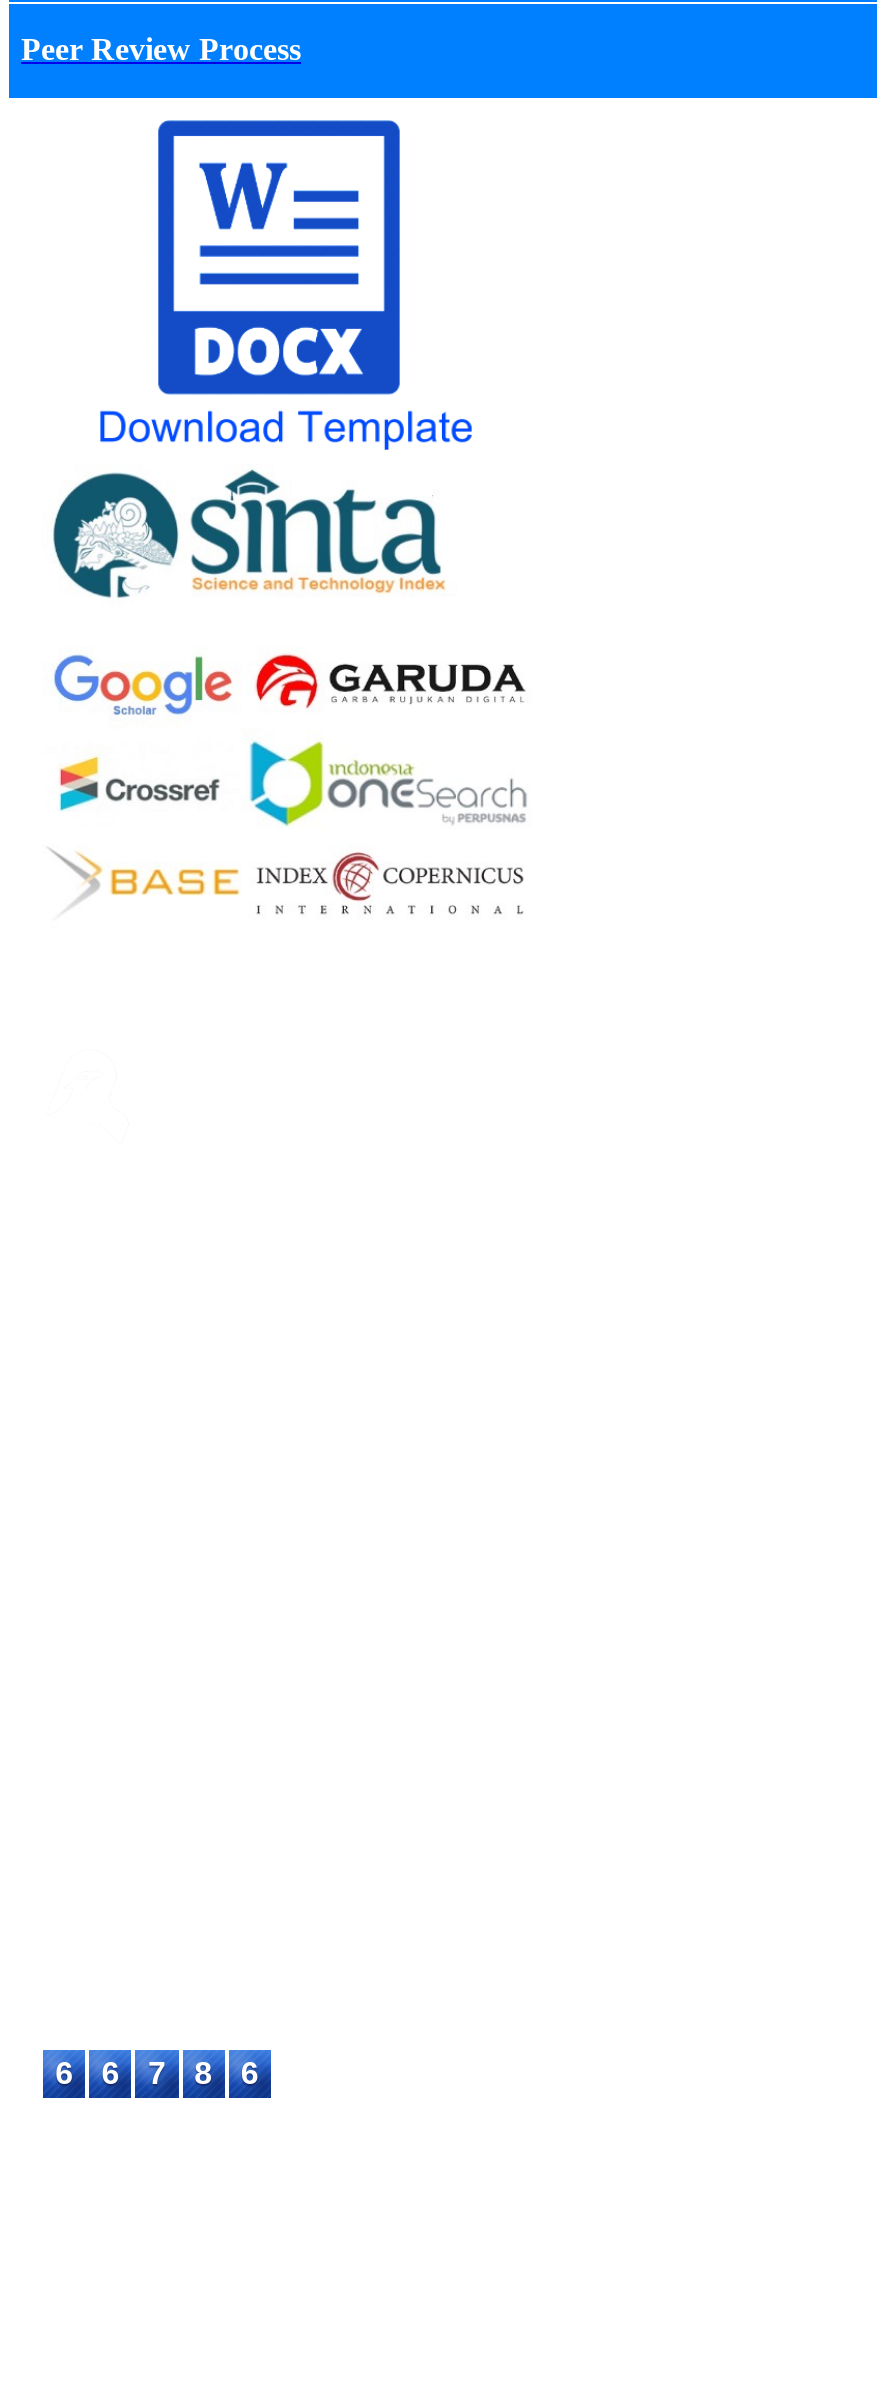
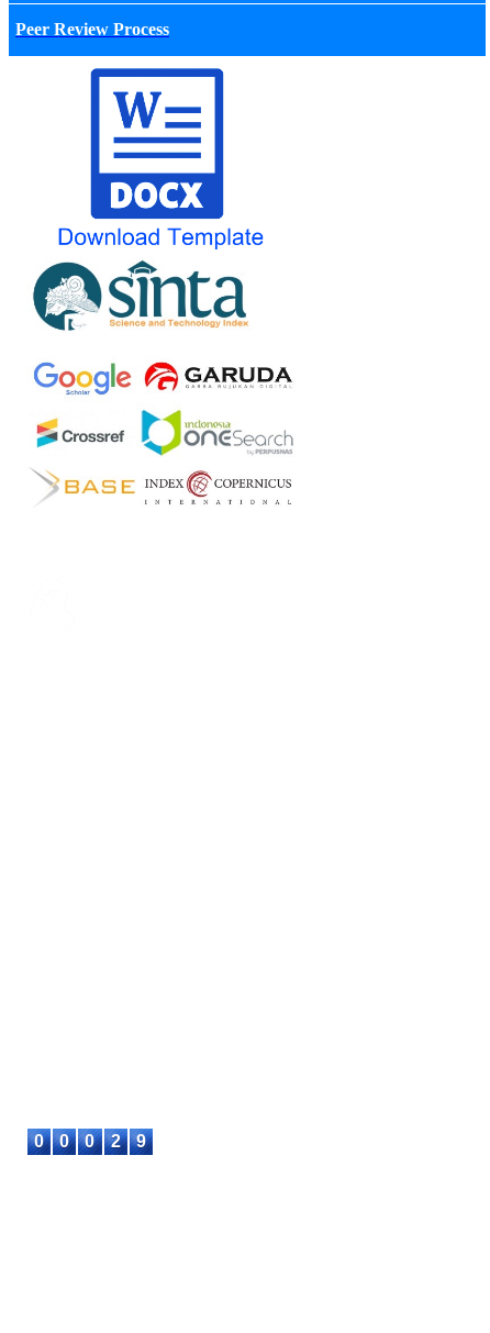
- 6
+ 0

- 6
+ 0

- 7
+ 0

- 8
+ 2

- 6
+ 9
